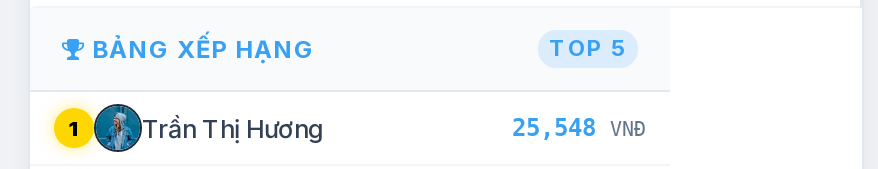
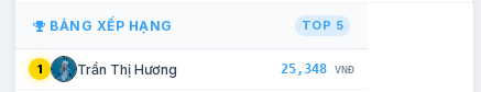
- 25,548 VNĐ
+ 25,348 VNĐ
